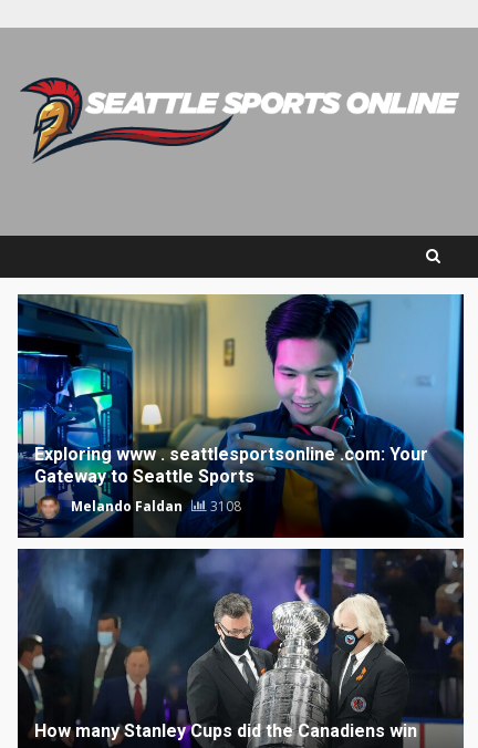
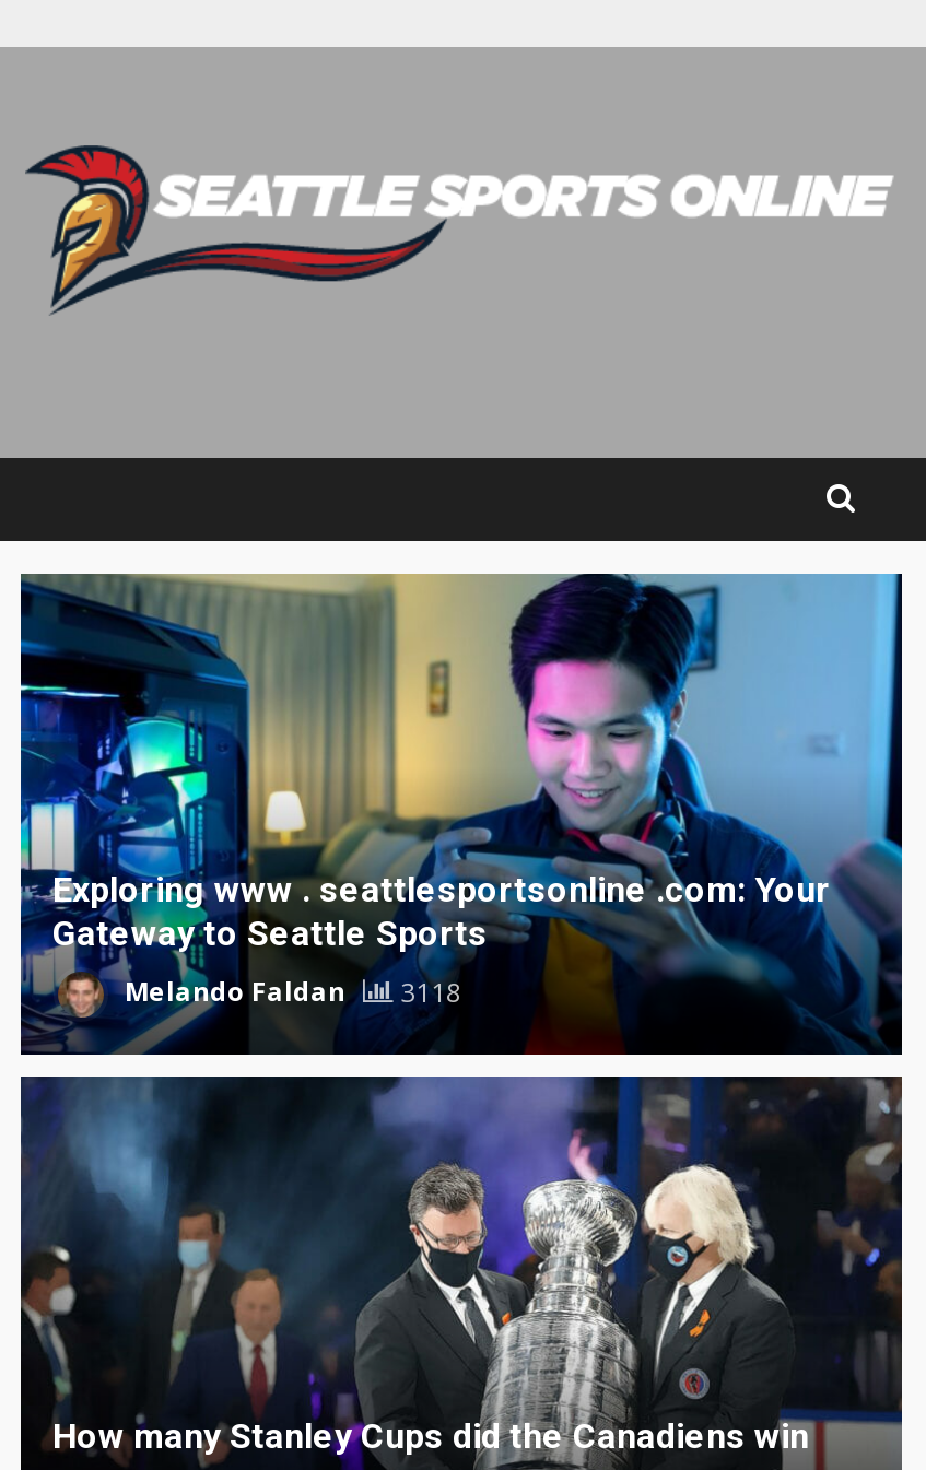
- Melando Faldan 3108
+ Melando Faldan 3118
